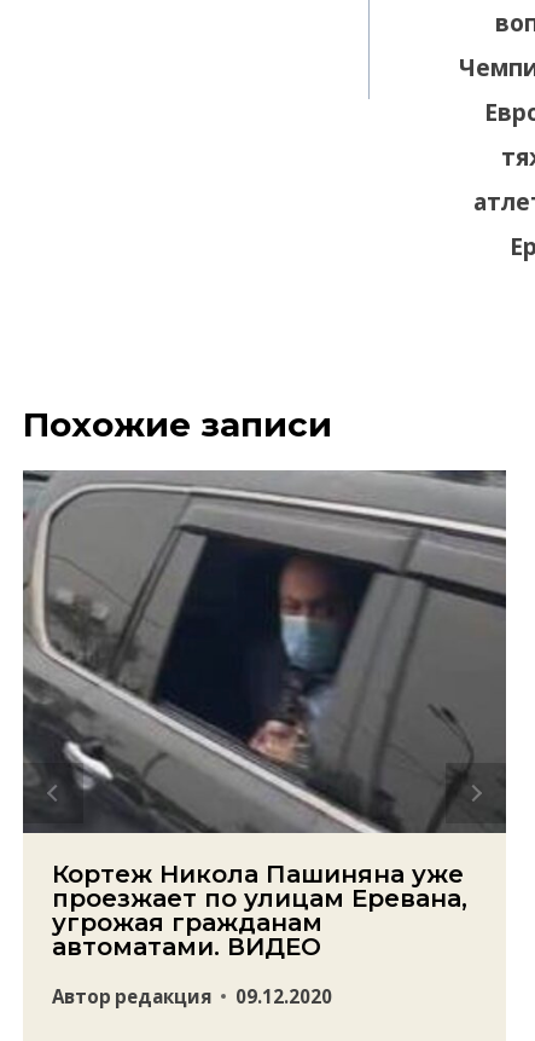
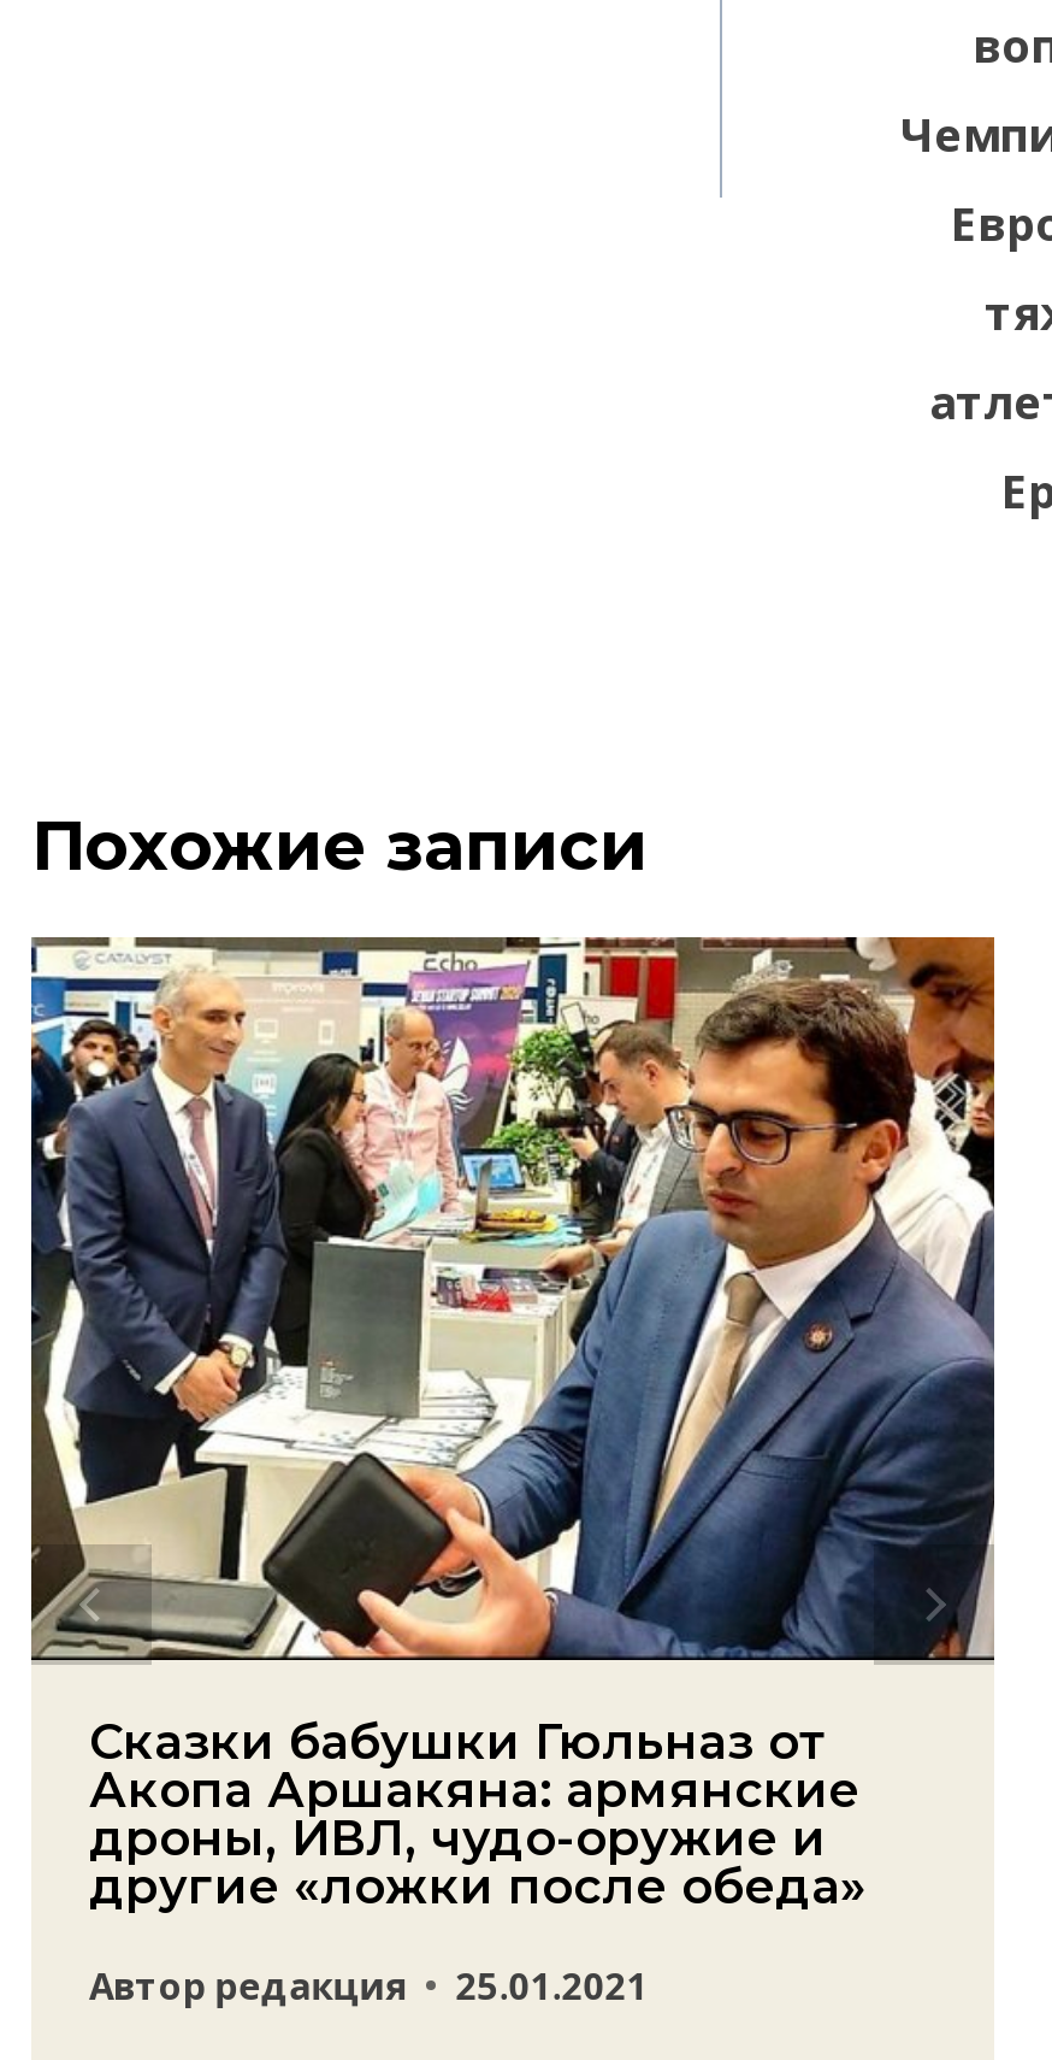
- [image]
- Кортеж Никола Пашиняна уже
- проезжает по улицам Еревана,
- угрожая гражданам
- автоматами. ВИДЕО
+ [image]
+ Сказки бабушки Гюльназ от
+ Акопа Аршакяна: армянские
+ дроны, ИВЛ, чудо-оружие и
+ другие «ложки после обеда»

- Автор редакция 09.12.2020
+ Автор редакция 25.01.2021
